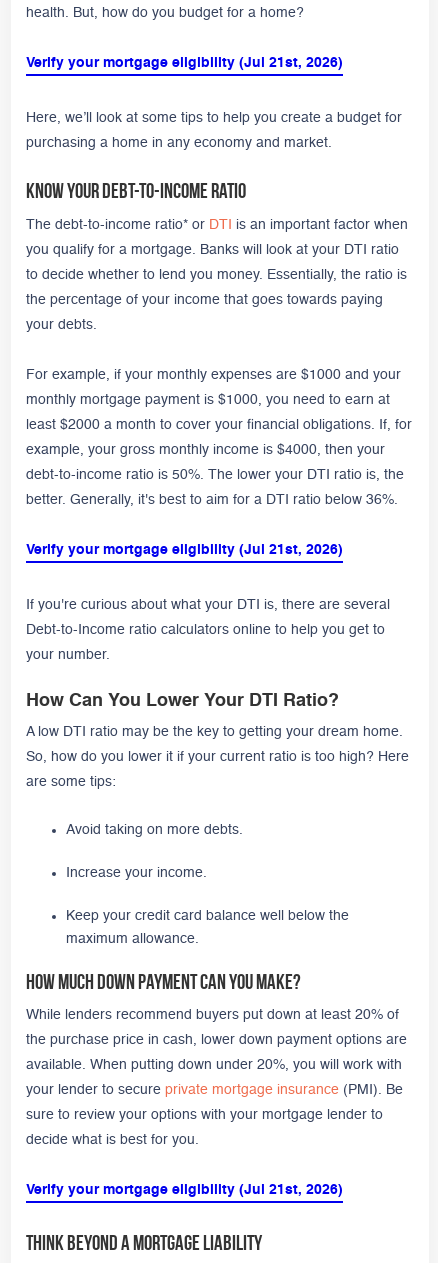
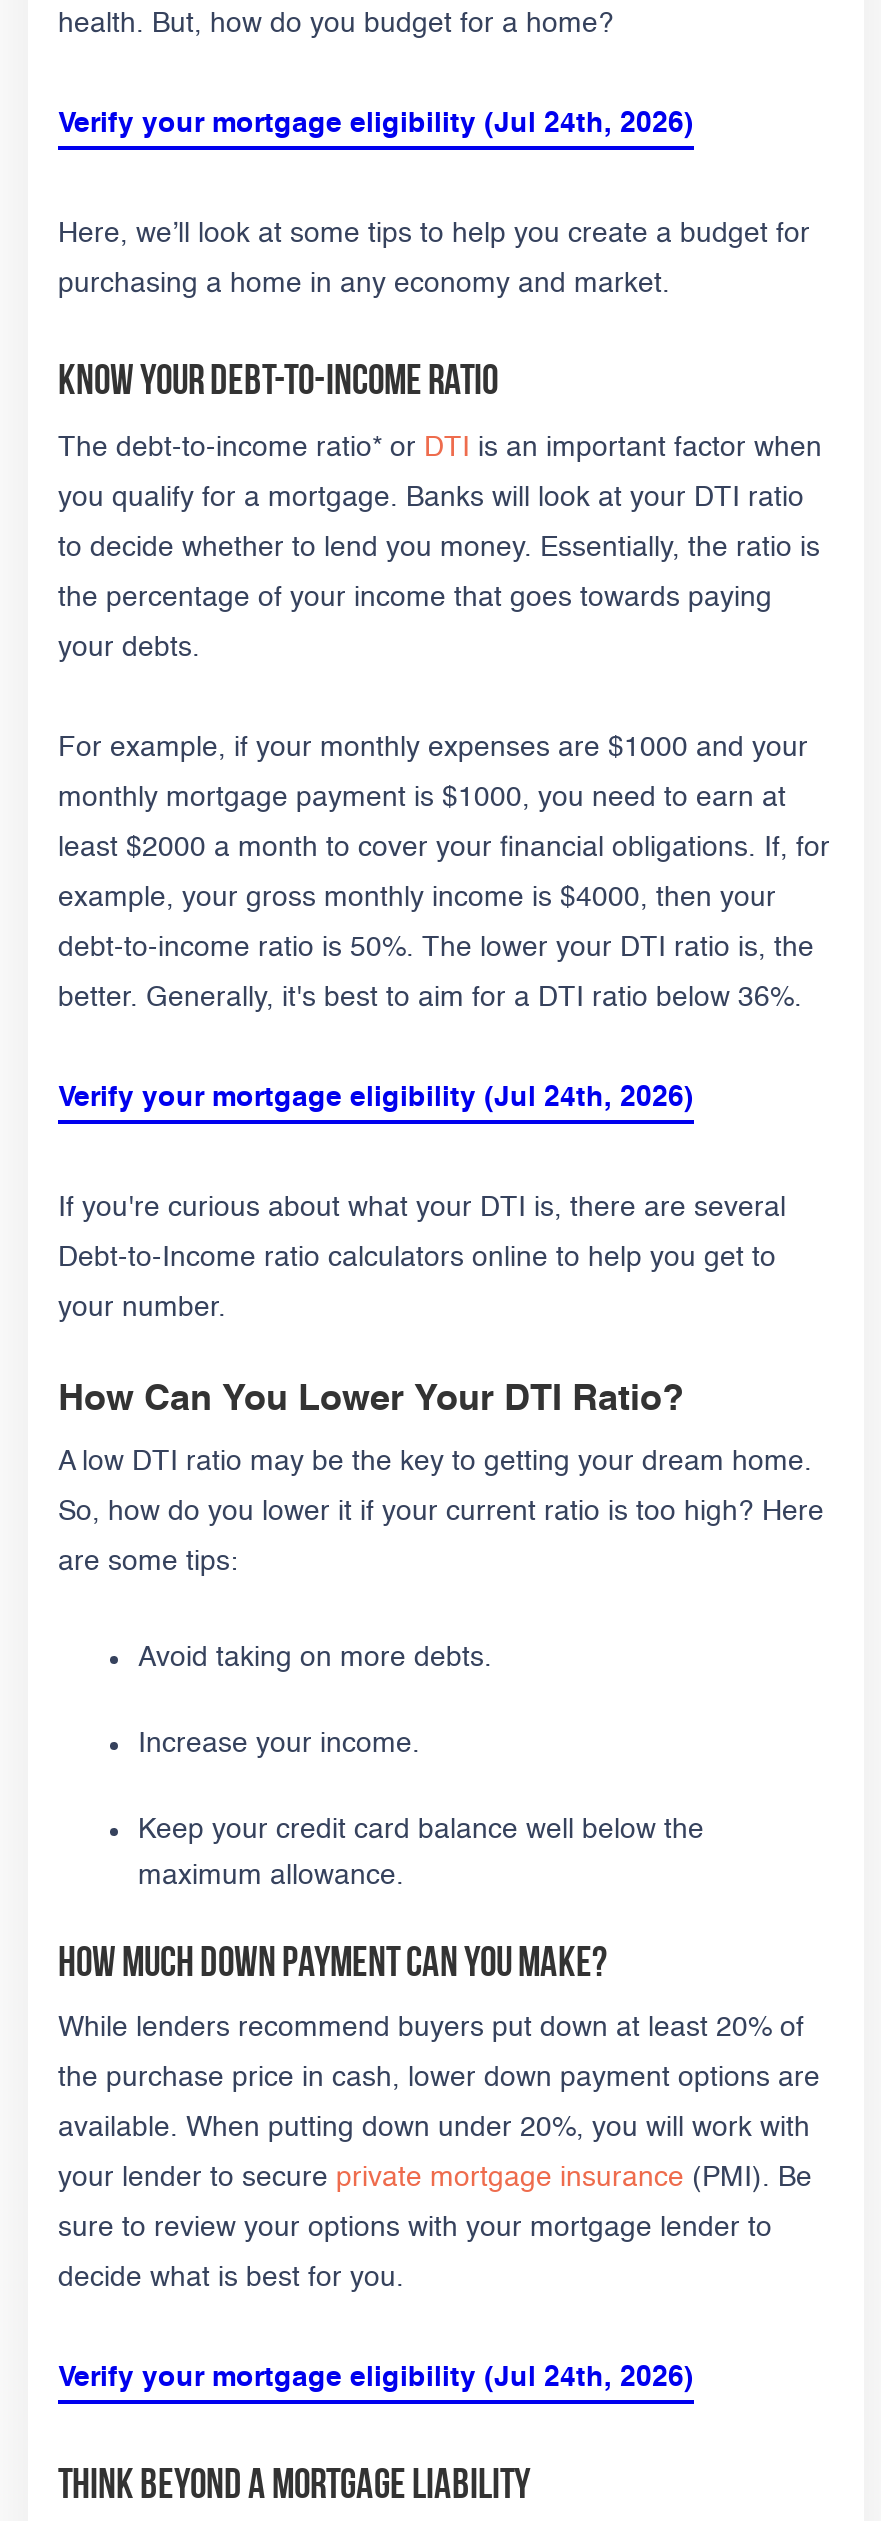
- Verify your mortgage eligibility (Jul 21st, 2026)
+ Verify your mortgage eligibility (Jul 24th, 2026)

- Verify your mortgage eligibility (Jul 21st, 2026)
+ Verify your mortgage eligibility (Jul 24th, 2026)

- Verify your mortgage eligibility (Jul 21st, 2026)
+ Verify your mortgage eligibility (Jul 24th, 2026)
